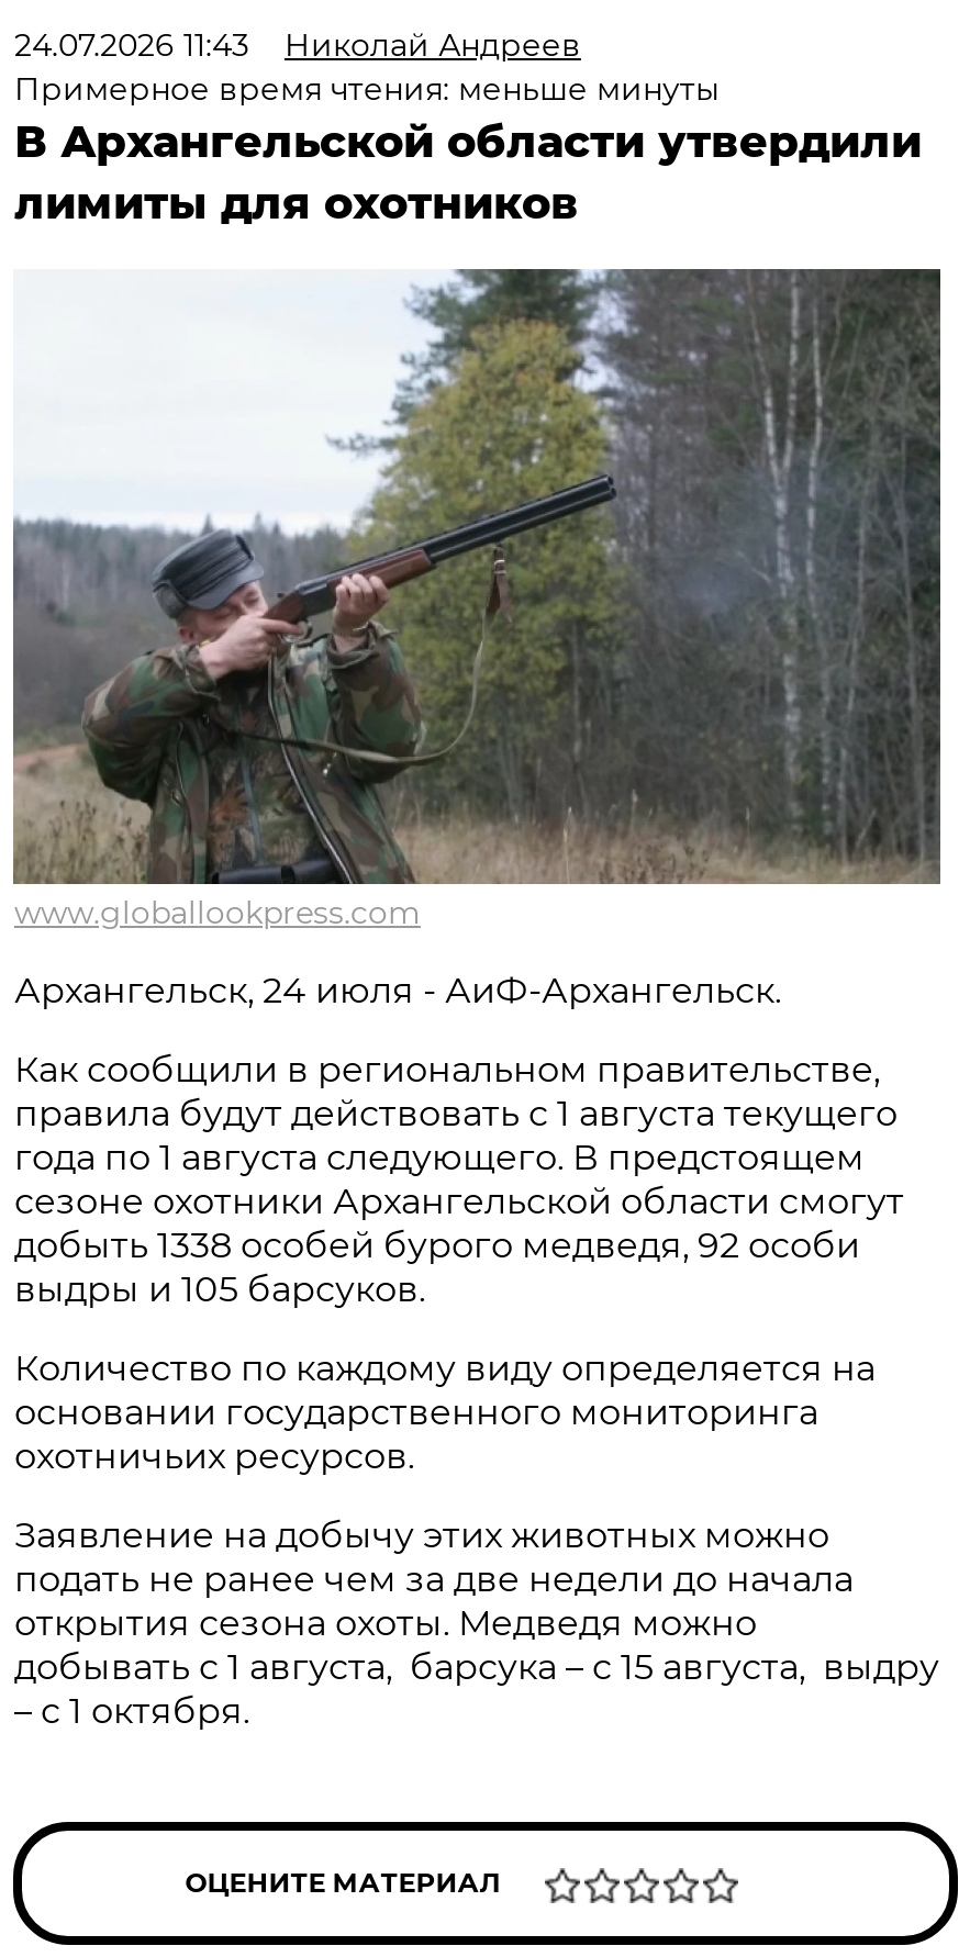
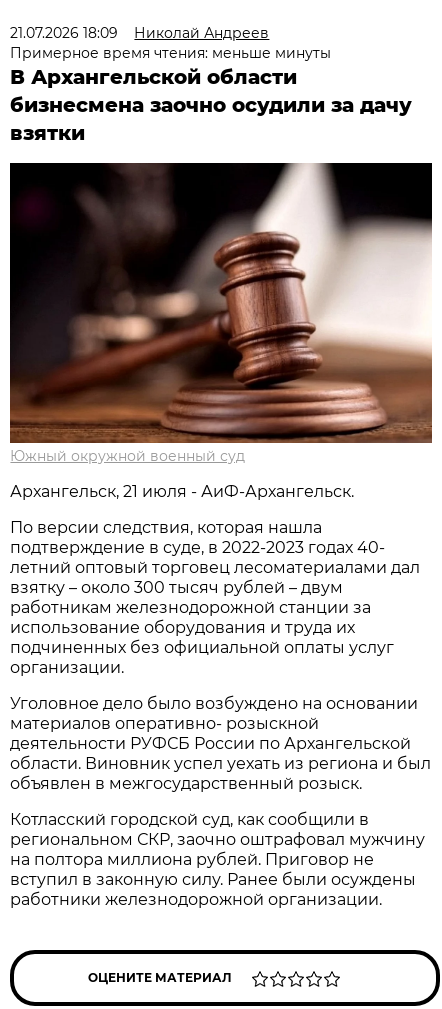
- 24.07.2026 11:43 Николай Андреев
+ 21.07.2026 18:09 Николай Андреев

- В Архангельской области утвердили
- лимиты для охотников
+ В Архангельской области
+ бизнесмена заочно осудили за дачу
+ взятки

- [image]
- www.globallookpress.com
+ [image]
+ Южный окружной военный суд

- Архангельск, 24 июля - АиФ-Архангельск.
+ Архангельск, 21 июля - АиФ-Архангельск.

- Как сообщили в региональном правительстве,
- правила будут действовать с 1 августа текущего
- года по 1 августа следующего. В предстоящем
- сезоне охотники Архангельской области смогут
- добыть 1338 особей бурого медведя, 92 особи
- выдры и 105 барсуков.
+ По версии следствия, которая нашла
+ подтверждение в суде, в 2022-2023 годах 40-
+ летний оптовый торговец лесоматериалами дал
+ взятку – около 300 тысяч рублей – двум
+ работникам железнодорожной станции за
+ использование оборудования и труда их
+ подчиненных без официальной оплаты услуг
+ организации.

- Количество по каждому виду определяется на
- основании государственного мониторинга
- охотничьих ресурсов.
+ Уголовное дело было возбуждено на основании
+ материалов оперативно- розыскной
+ деятельности РУФСБ России по Архангельской
+ области. Виновник успел уехать из региона и был
+ объявлен в межгосударственный розыск.

- Заявление на добычу этих животных можно
- подать не ранее чем за две недели до начала
- открытия сезона охоты. Медведя можно
- добывать с 1 августа, барсука – с 15 августа, выдру
- – с 1 октября.
+ Котласский городской суд, как сообщили в
+ региональном СКР, заочно оштрафовал мужчину
+ на полтора миллиона рублей. Приговор не
+ вступил в законную силу. Ранее были осуждены
+ работники железнодорожной организации.
